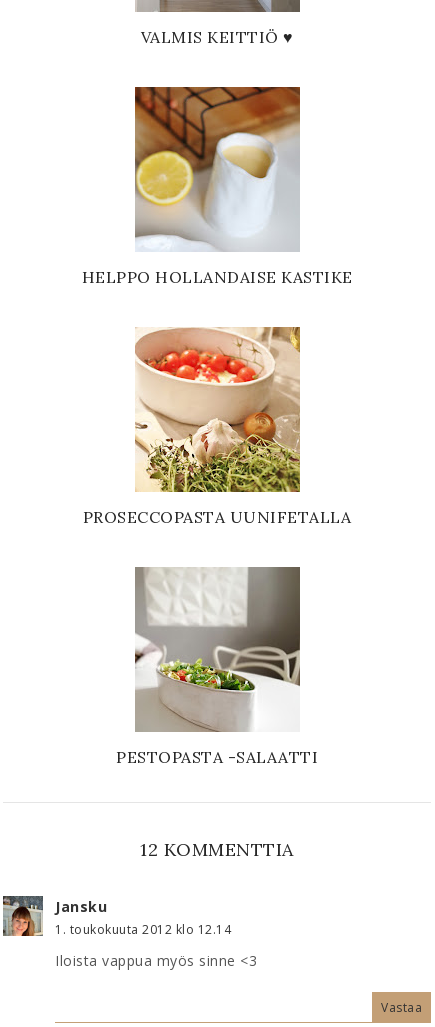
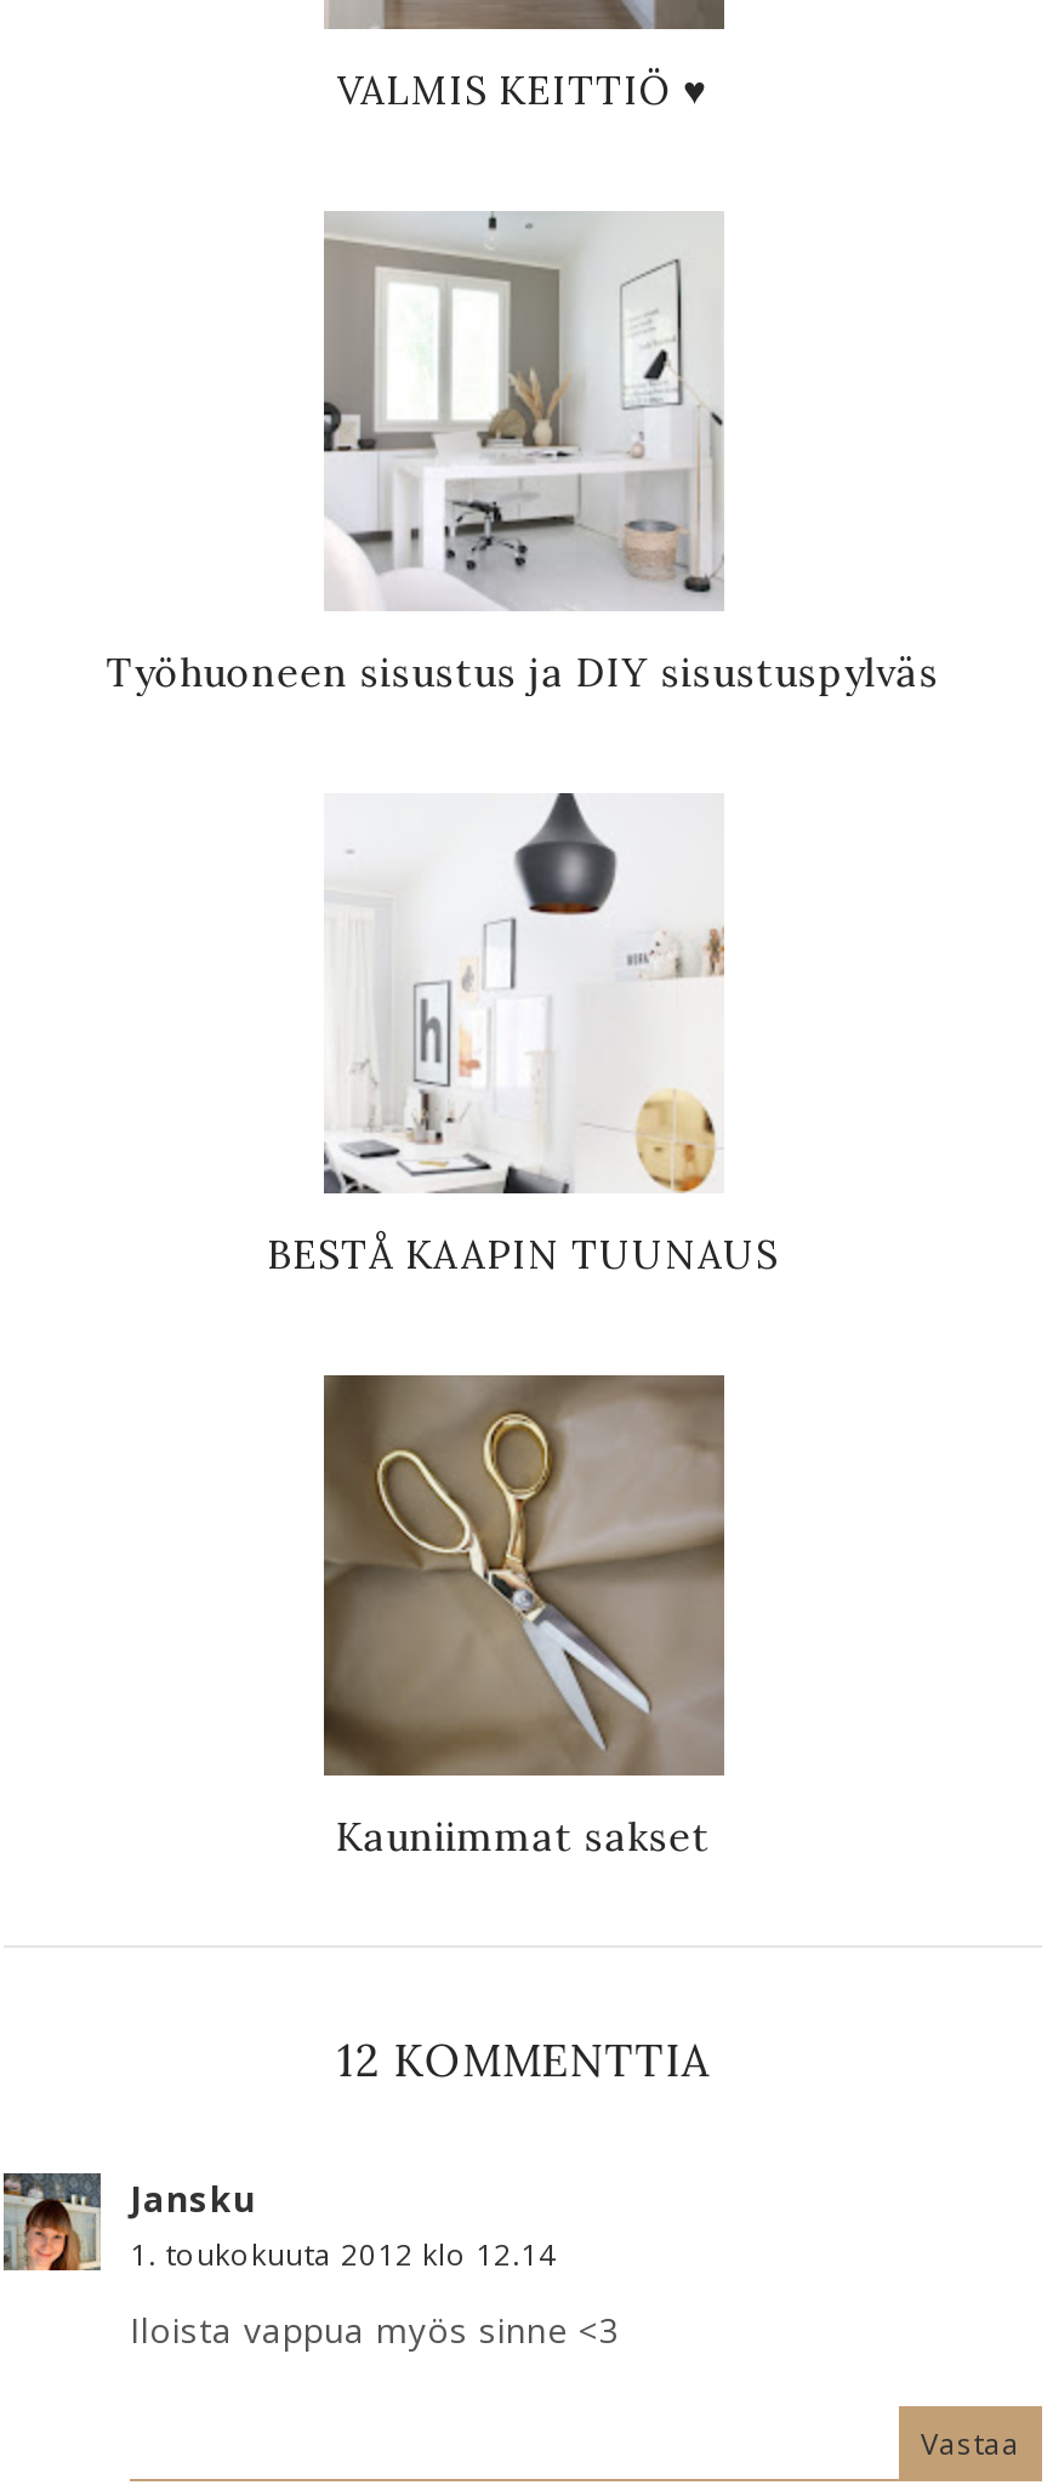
- [image]
- HELPPO HOLLANDAISE KASTIKE
+ [image]
+ Työhuoneen sisustus ja DIY sisustuspylväs

- [image]
- PROSECCOPASTA UUNIFETALLA
+ [image]
+ BESTÅ KAAPIN TUUNAUS

- [image]
- PESTOPASTA -SALAATTI
+ [image]
+ Kauniimmat sakset
